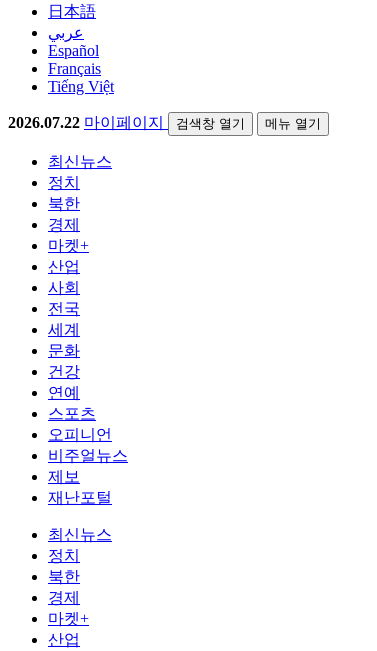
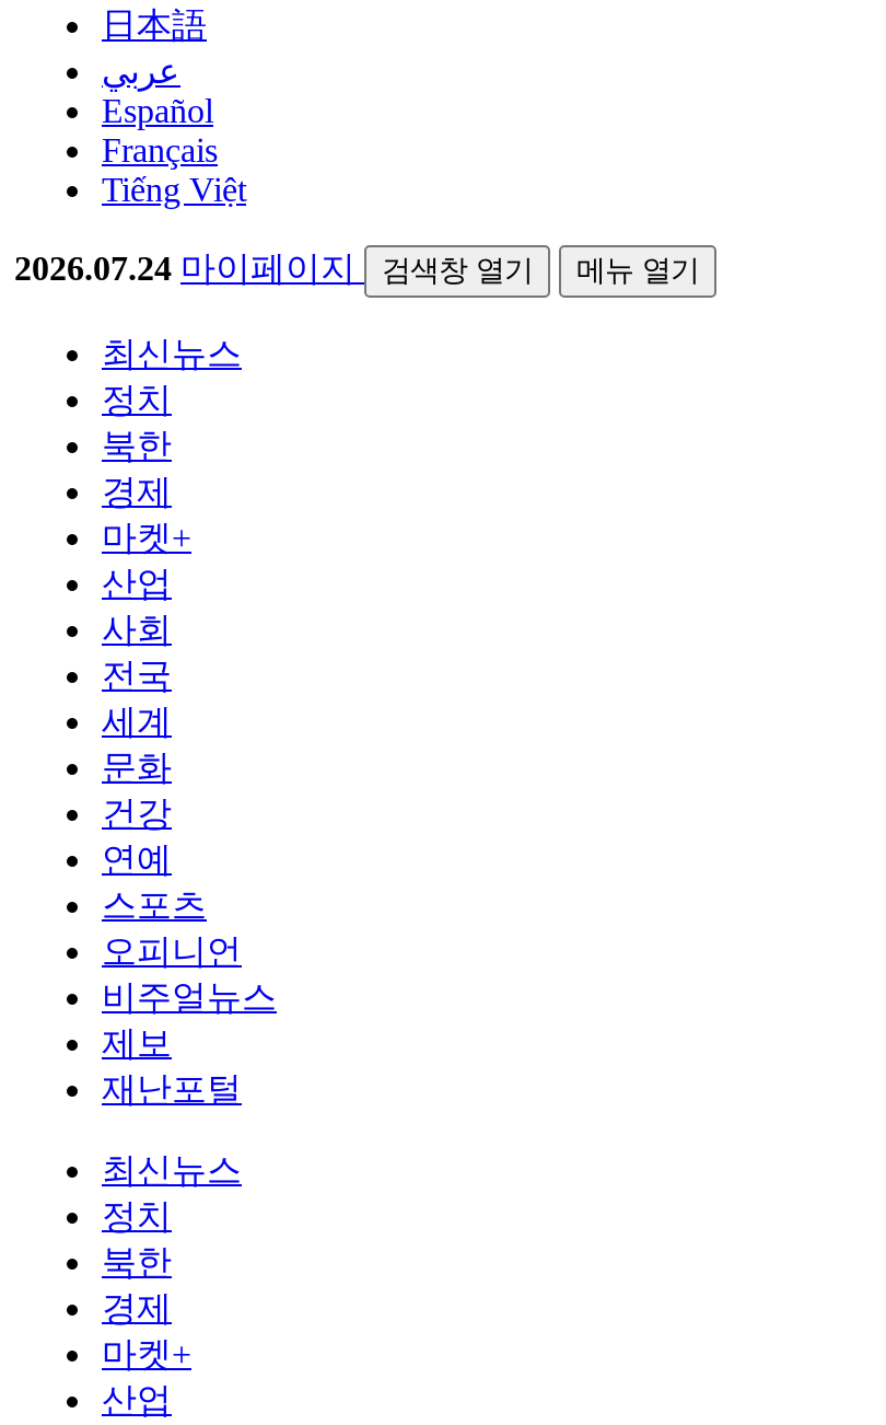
- 2026.07.22 마이페이지 검색창 열기 메뉴 열기
+ 2026.07.24 마이페이지 검색창 열기 메뉴 열기
